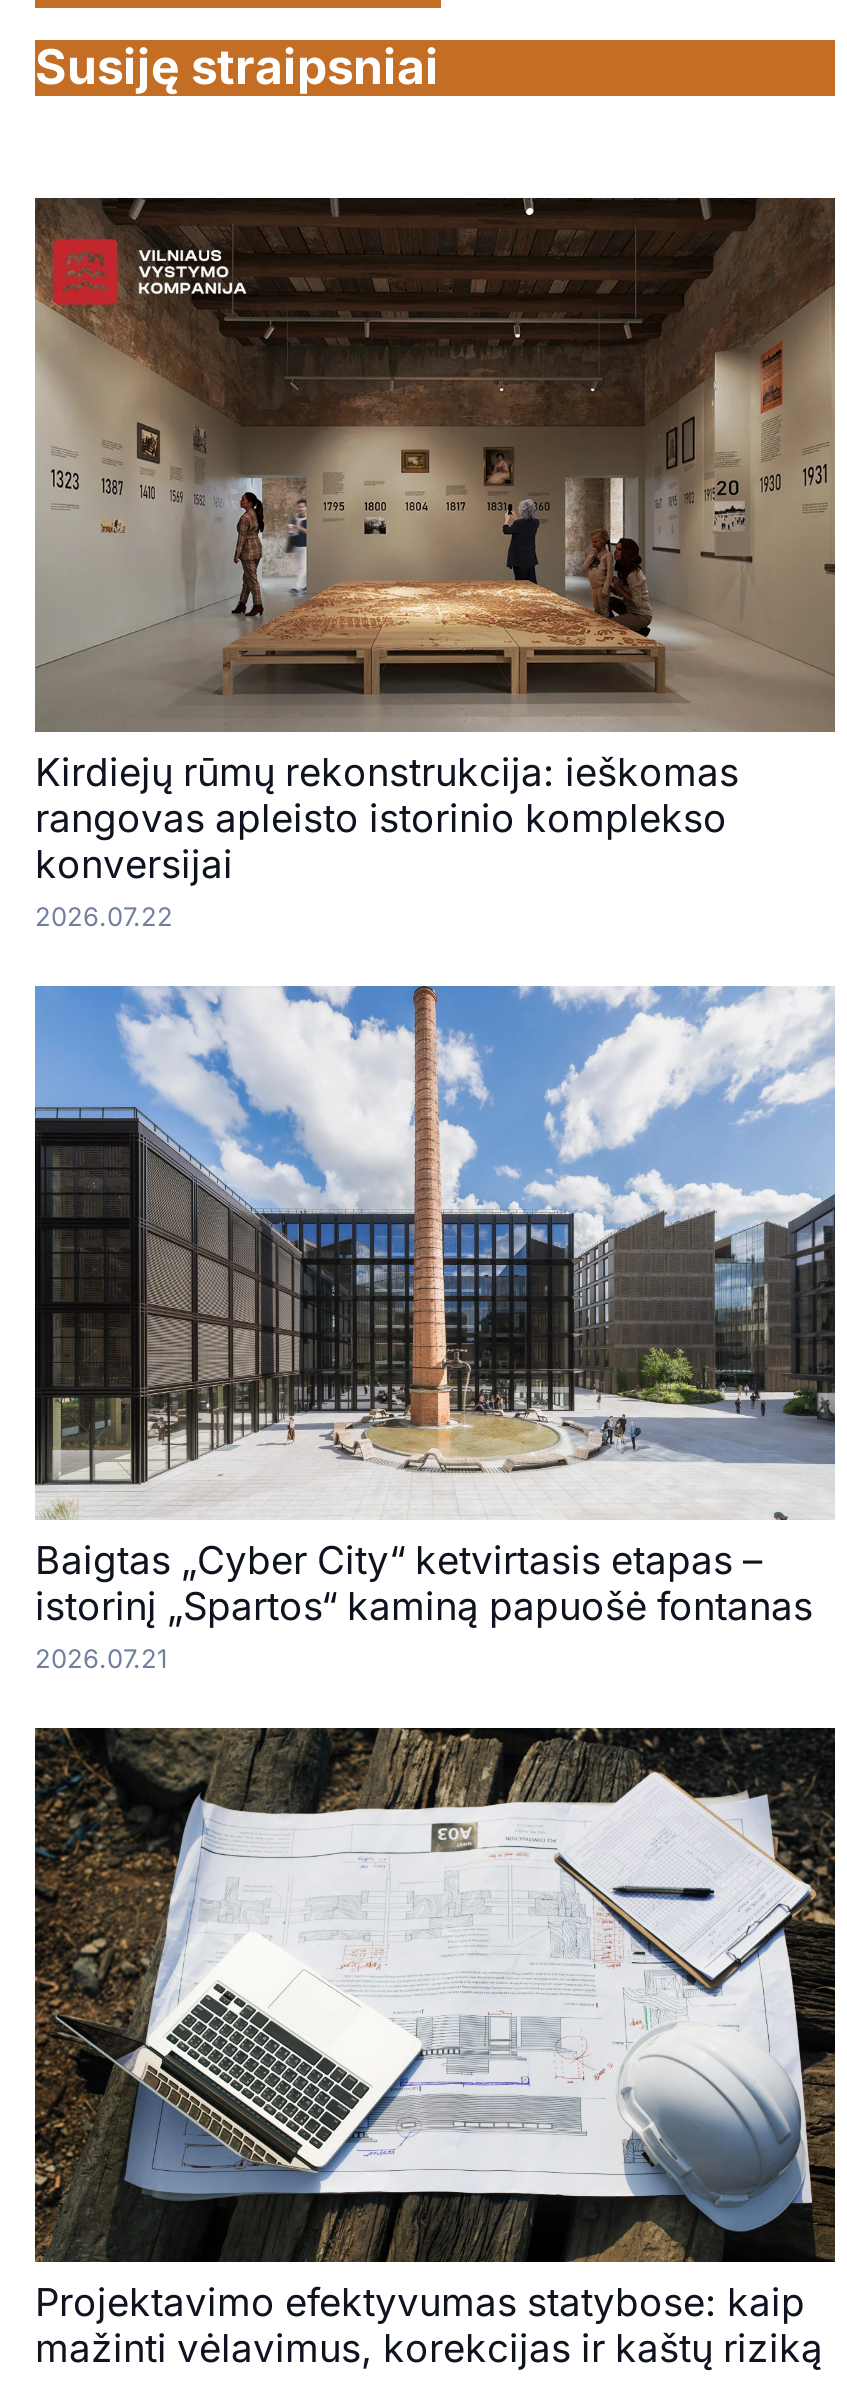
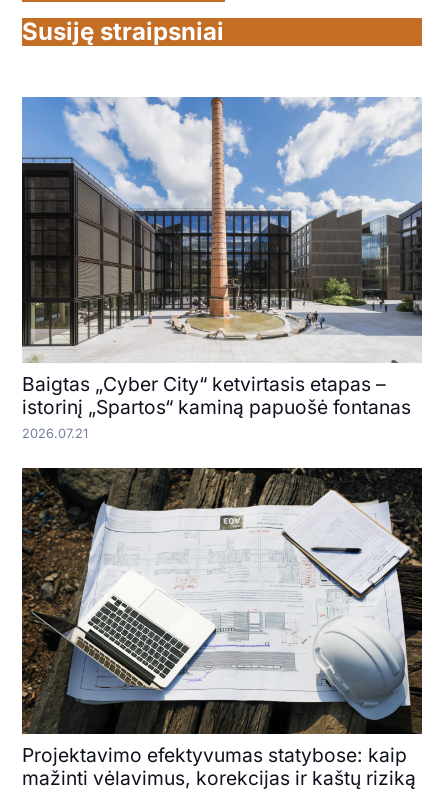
- [image]
- Kirdiejų rūmų rekonstrukcija: ieškomas
- rangovas apleisto istorinio komplekso
- konversijai
- 2026.07.22
